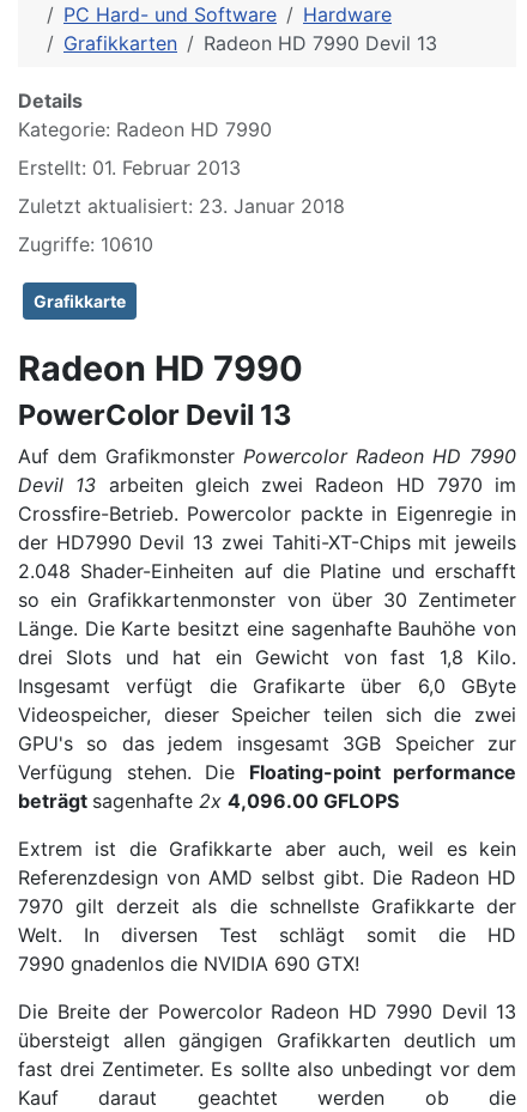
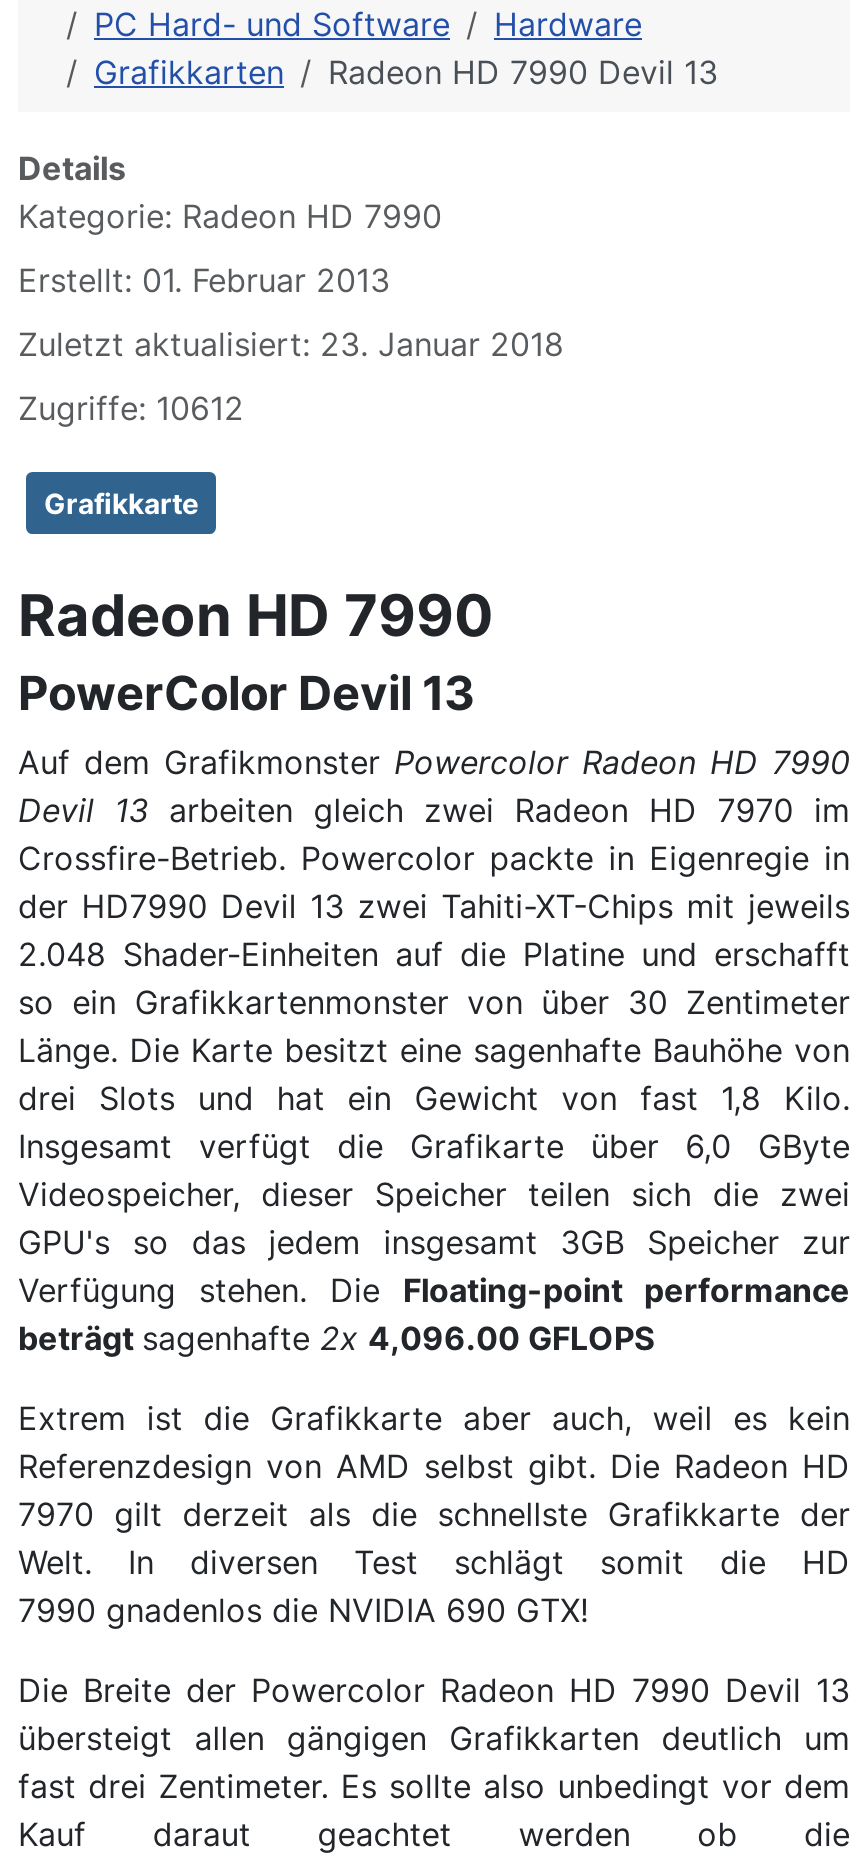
- Zugriffe: 10610
+ Zugriffe: 10612
